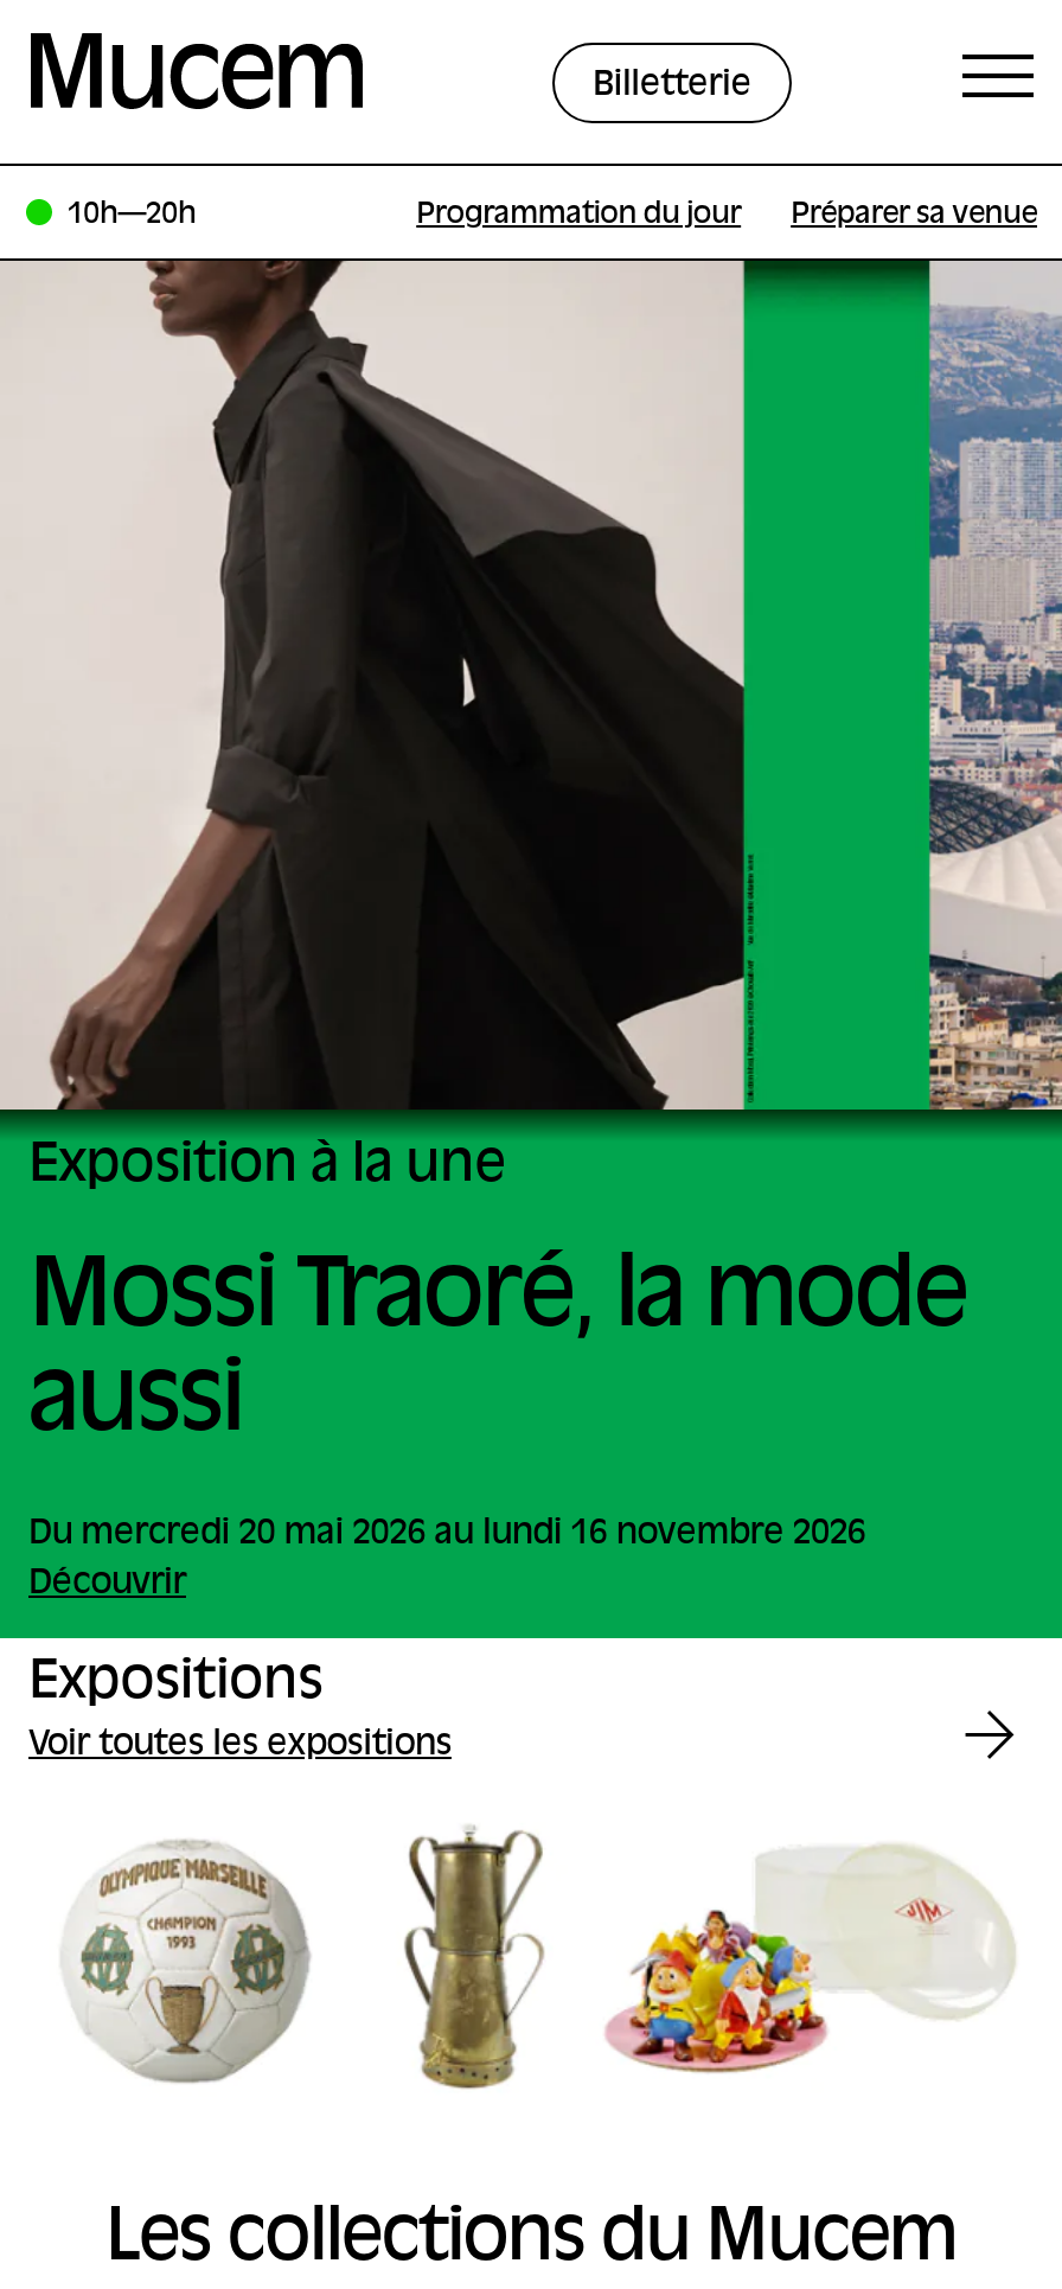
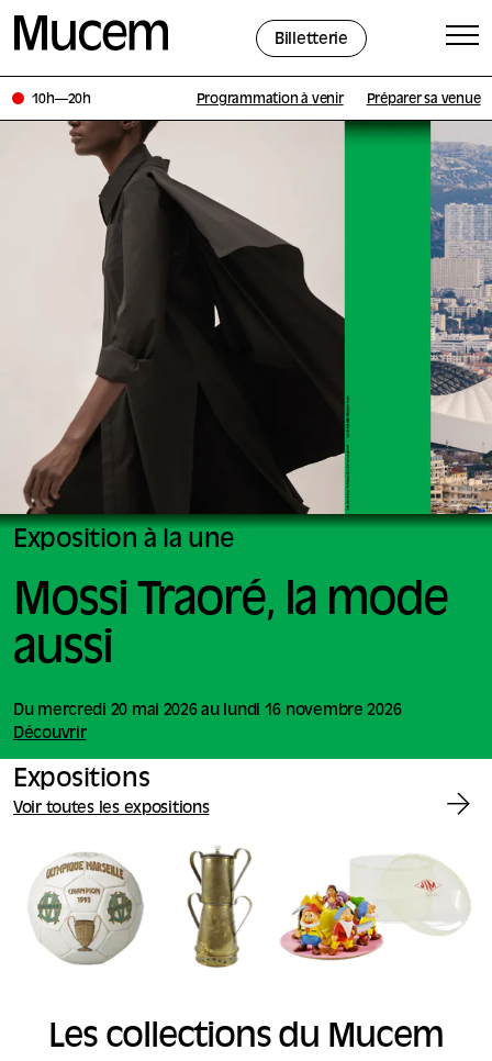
- Programmation du jour
+ Programmation à venir
